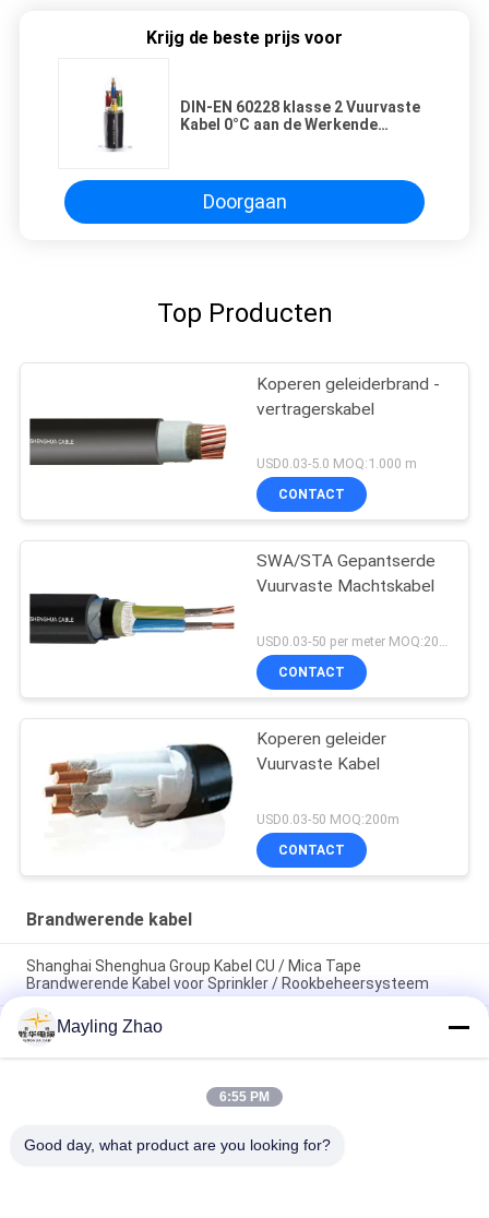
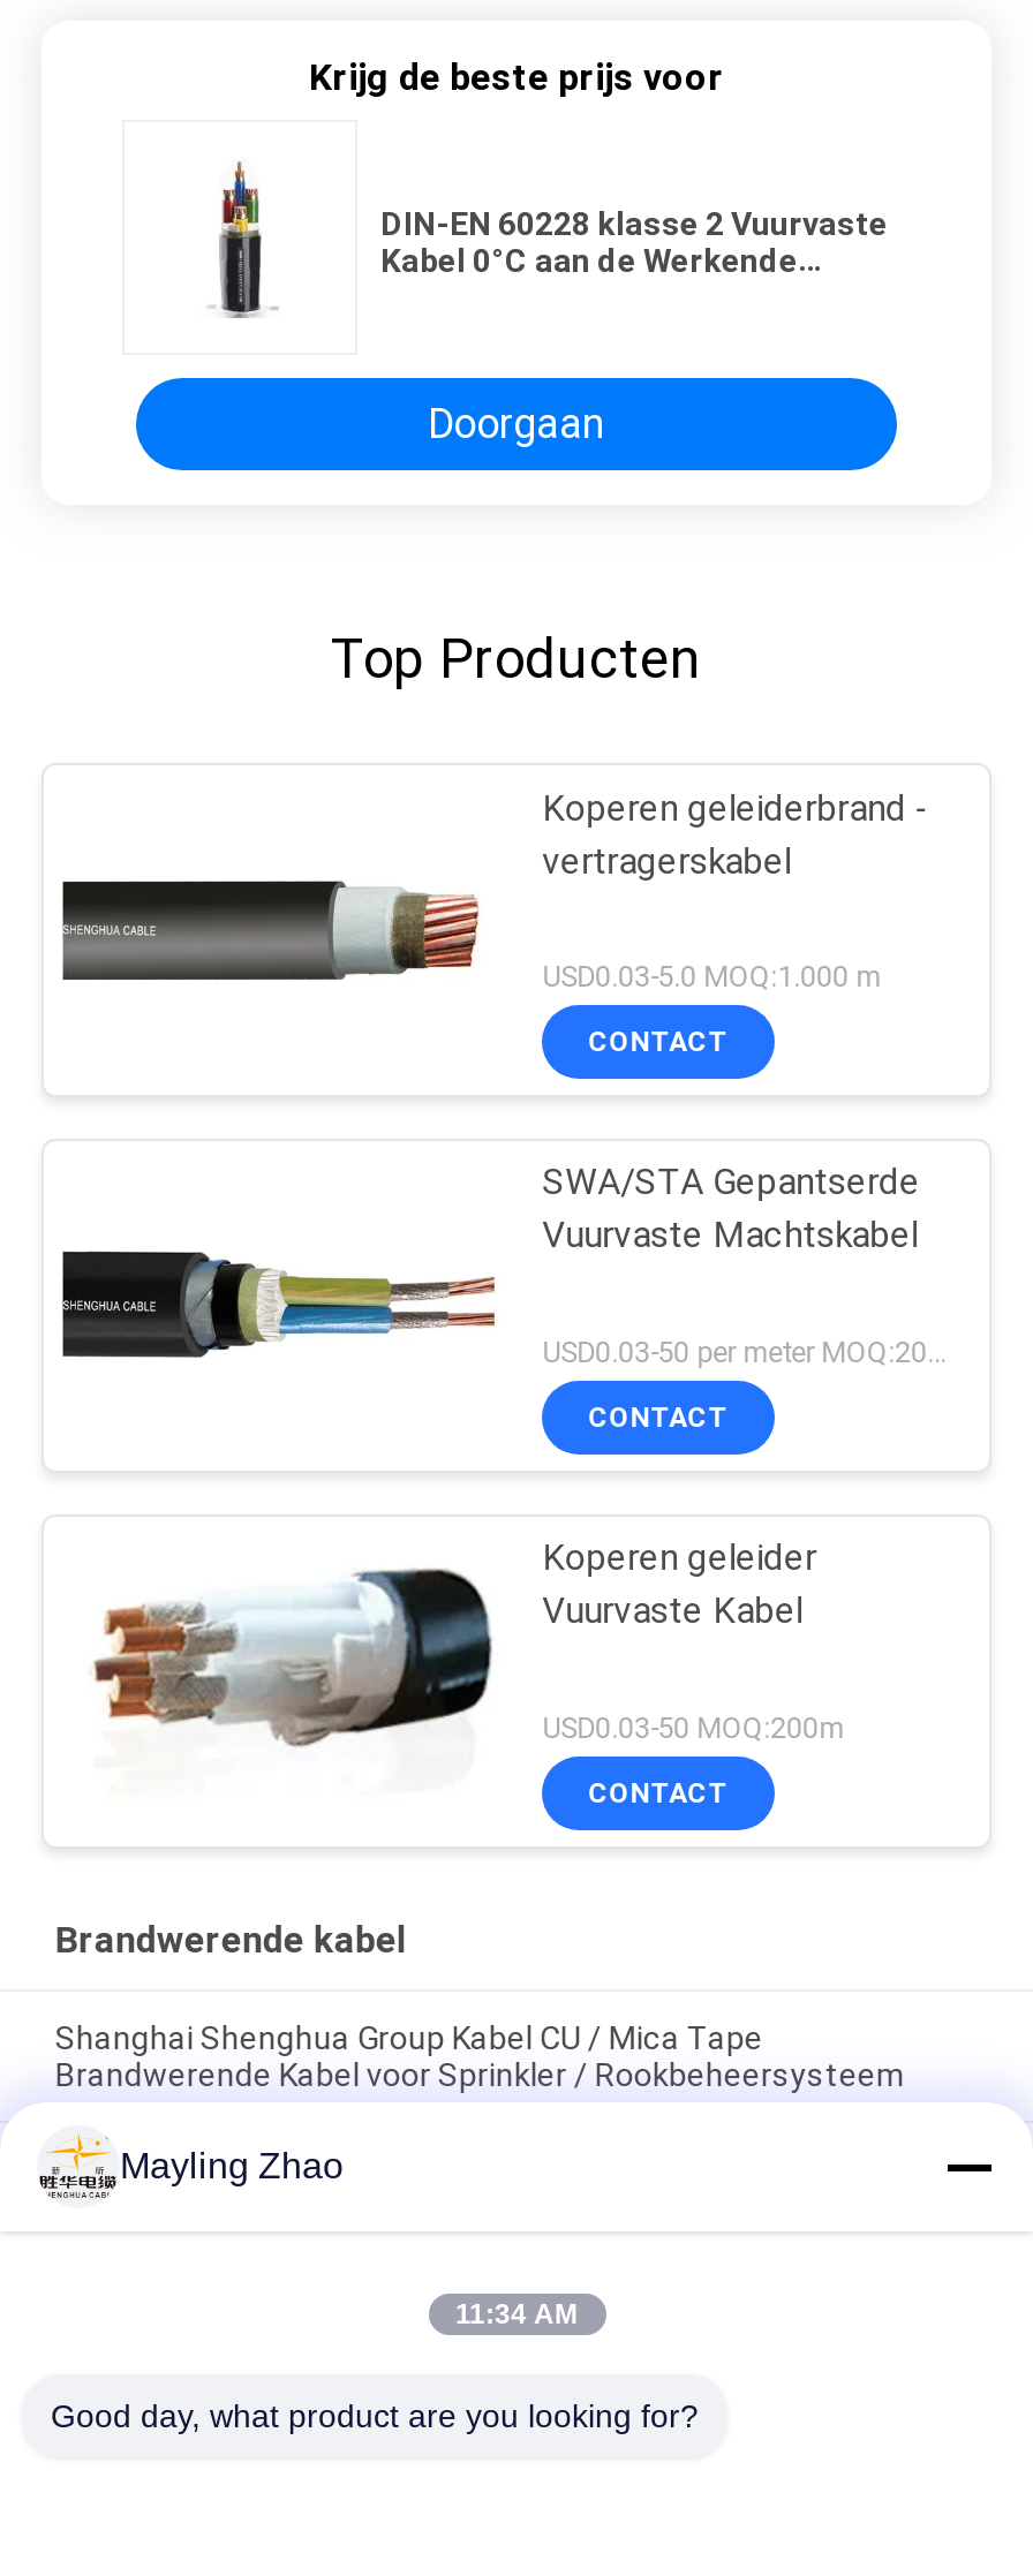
- 6:55 PM
+ 11:34 AM
